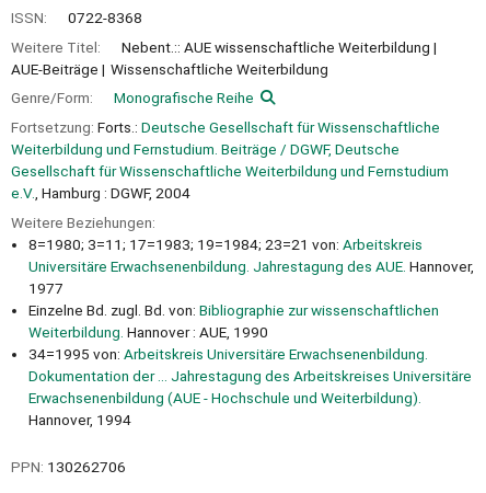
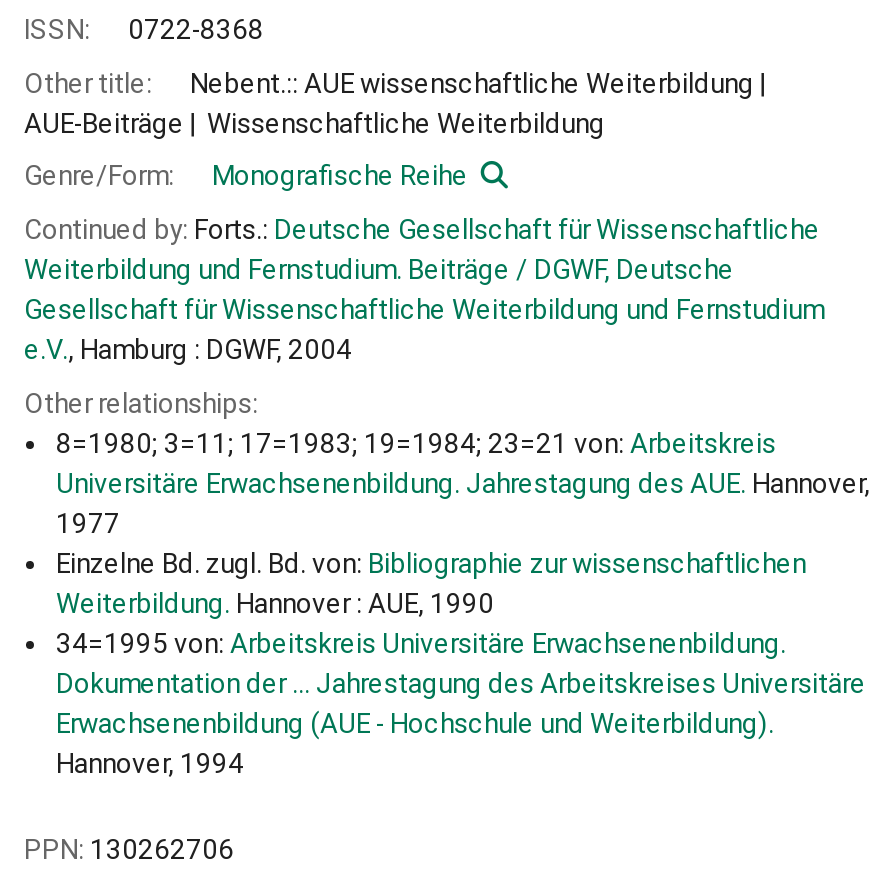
- Weitere Titel:
+ Other title:

- Fortsetzung: Forts.: Deutsche Gesellschaft für Wissenschaftliche
+ Continued by: Forts.: Deutsche Gesellschaft für Wissenschaftliche

- Weitere Beziehungen:
+ Other relationships:
